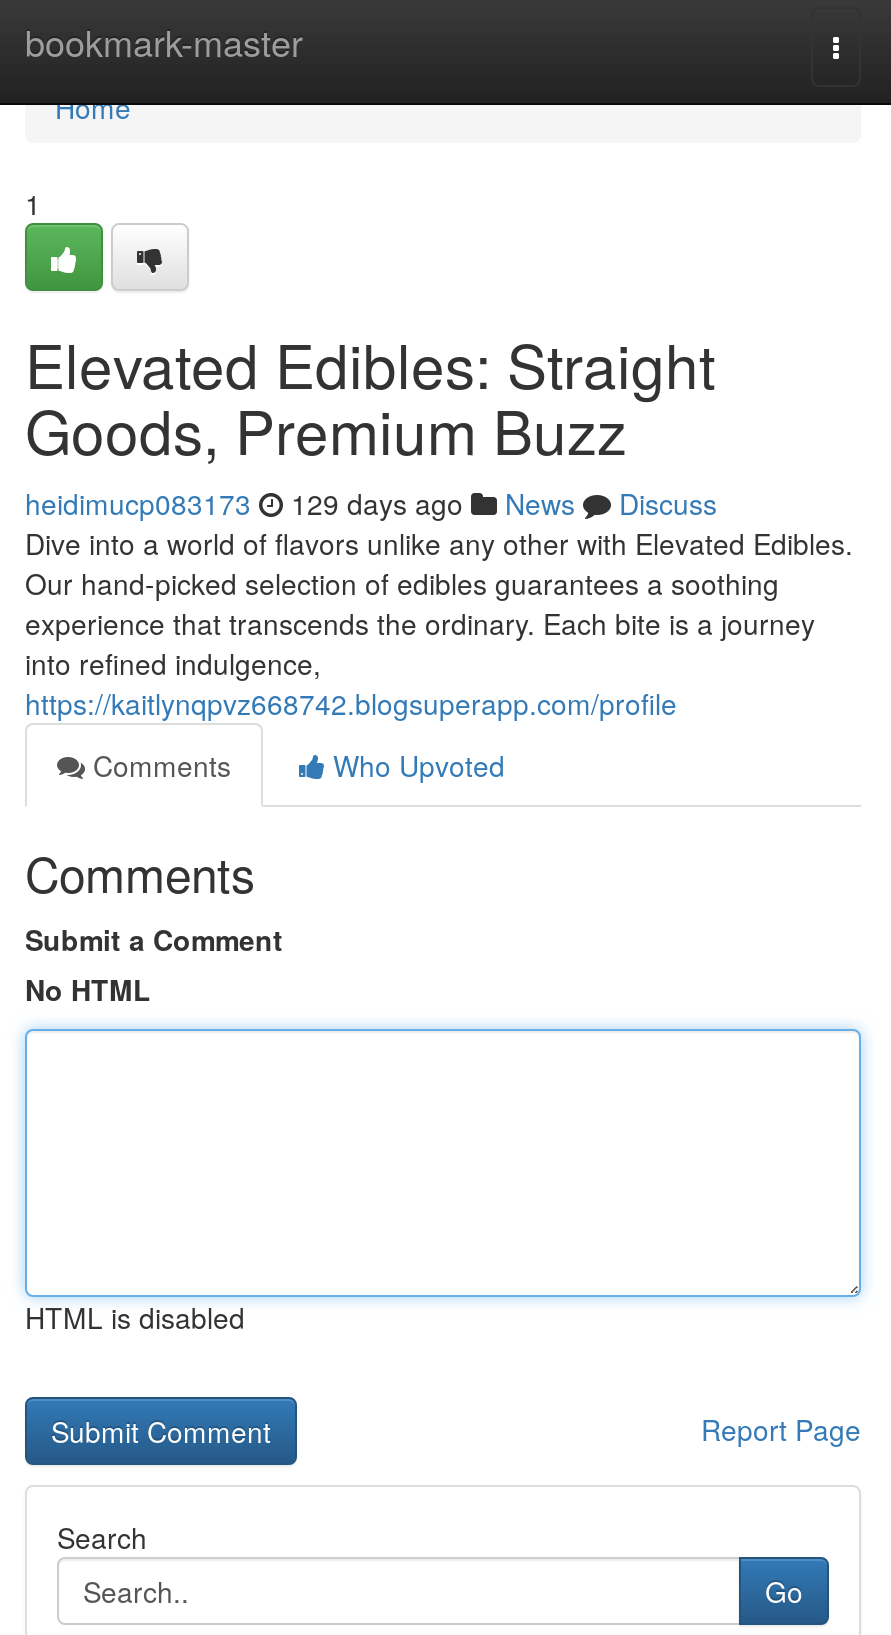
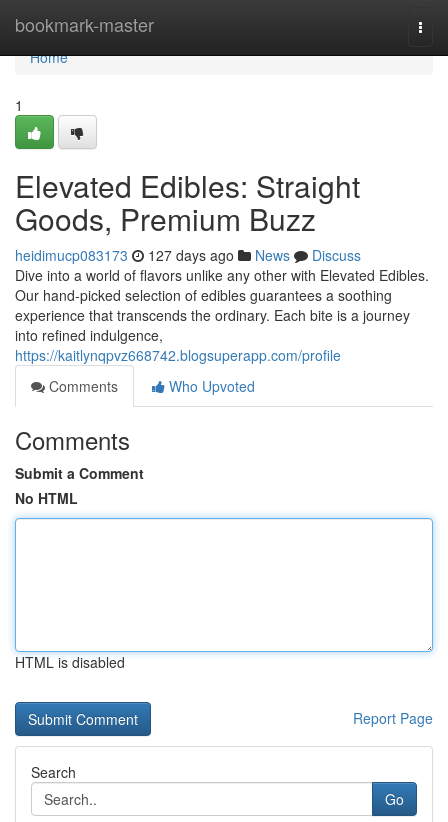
- heidimucp083173 129 days ago News Discuss
+ heidimucp083173 127 days ago News Discuss
